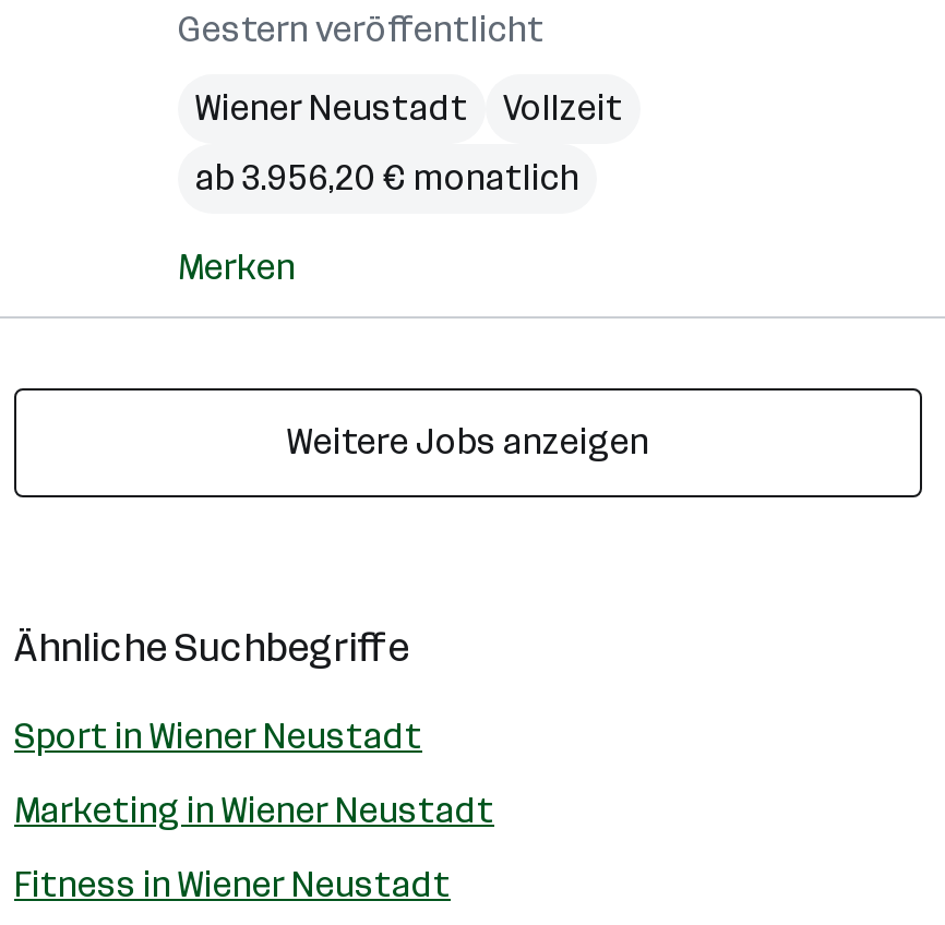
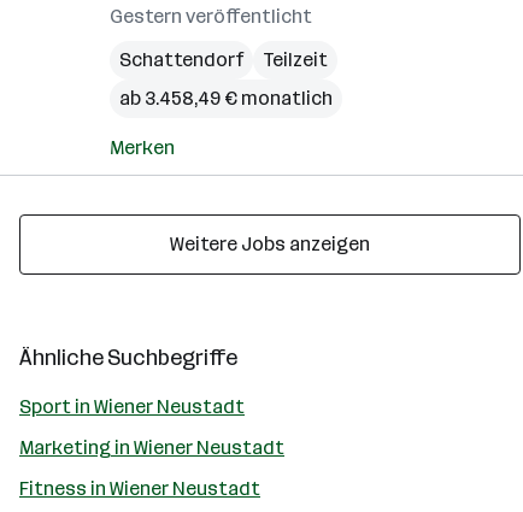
- Wiener Neustadt
- Vollzeit
+ Schattendorf
+ Teilzeit

- ab 3.956,20 € monatlich
+ ab 3.458,49 € monatlich
